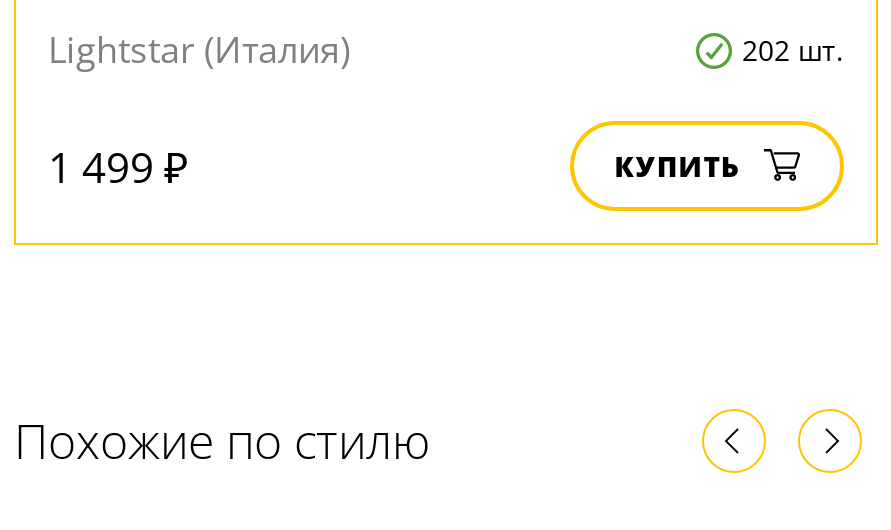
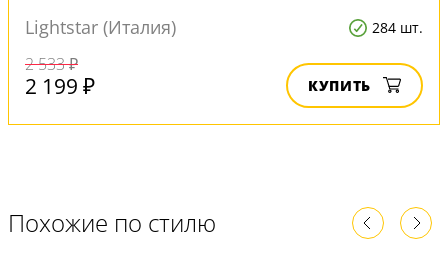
- 202 шт.
+ 284 шт.

- 1 499 ₽
+ 2 533 ₽
+ 2 199 ₽
